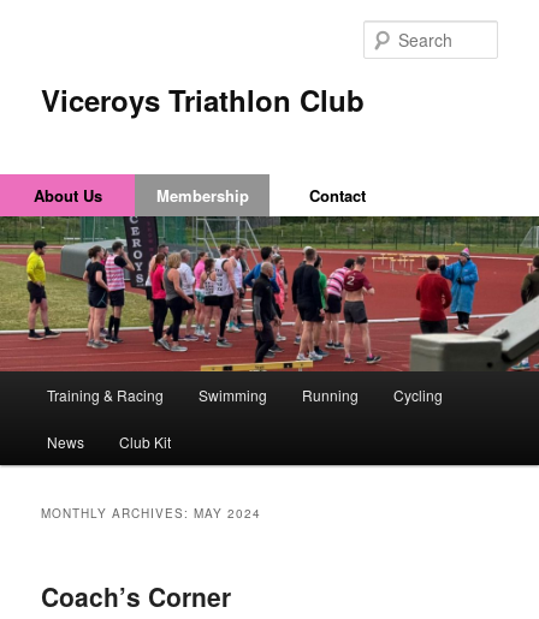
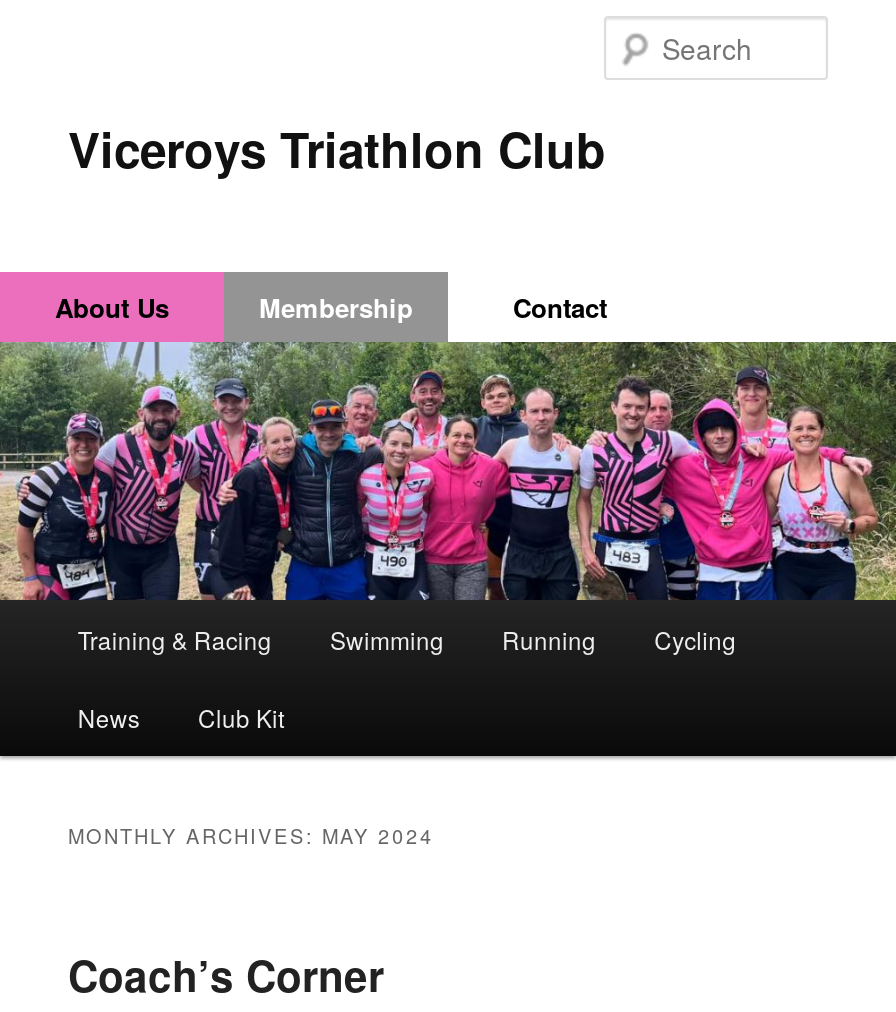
- [image]
+ [image]
